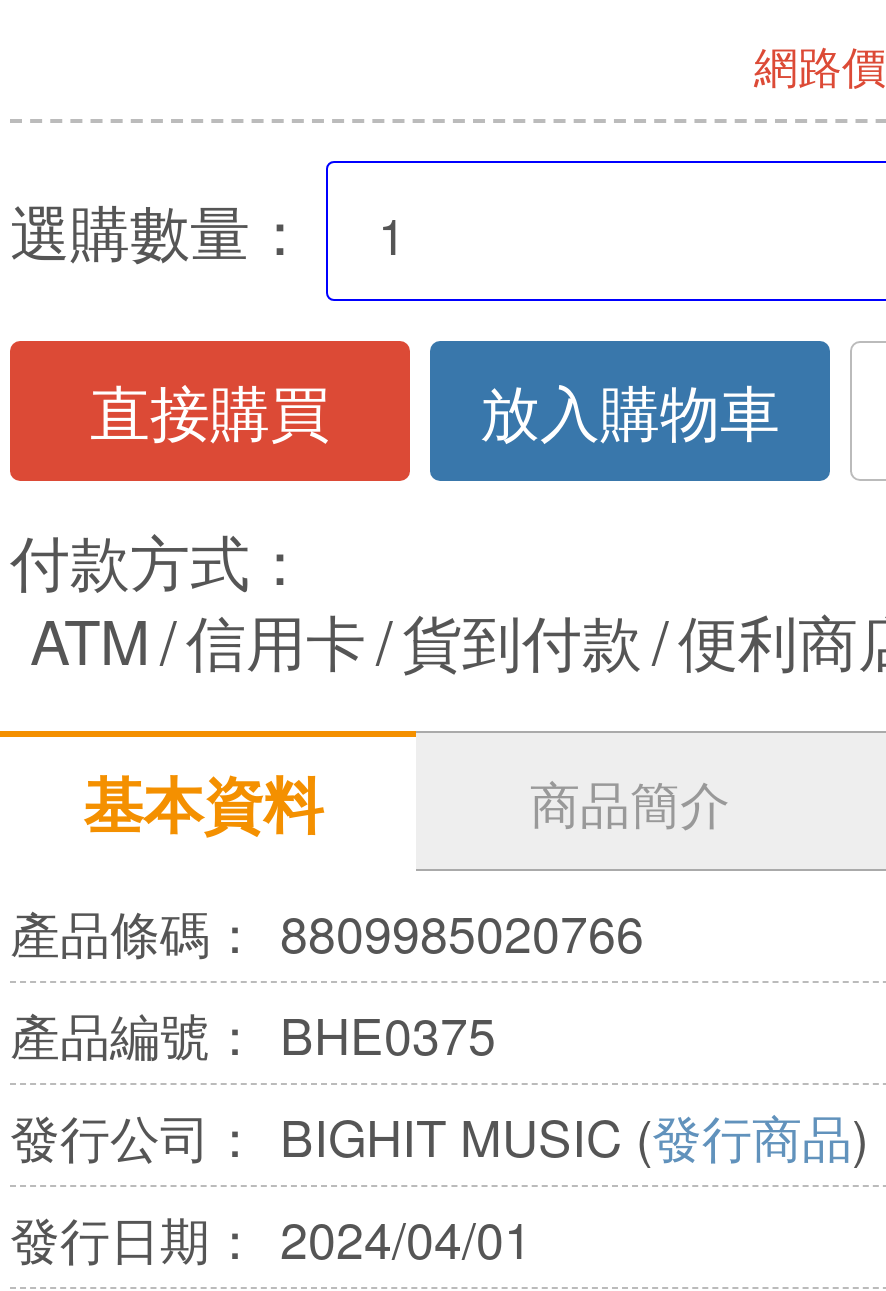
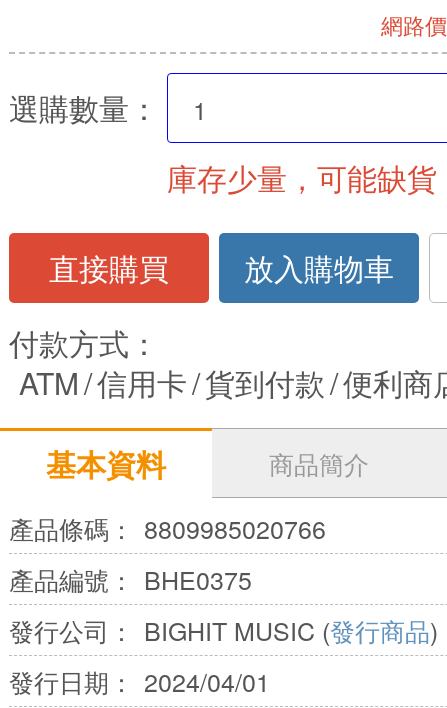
+ 庫存少量，可能缺貨
